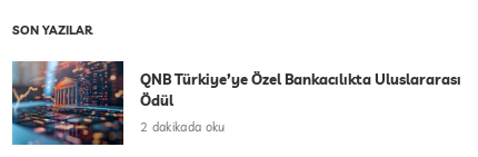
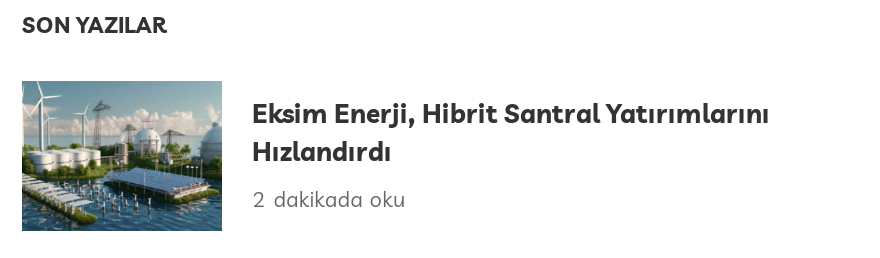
- [image]
- QNB Türkiye’ye Özel Bankacılıkta Uluslararası
- Ödül
+ [image]
+ Eksim Enerji, Hibrit Santral Yatırımlarını
+ Hızlandırdı
